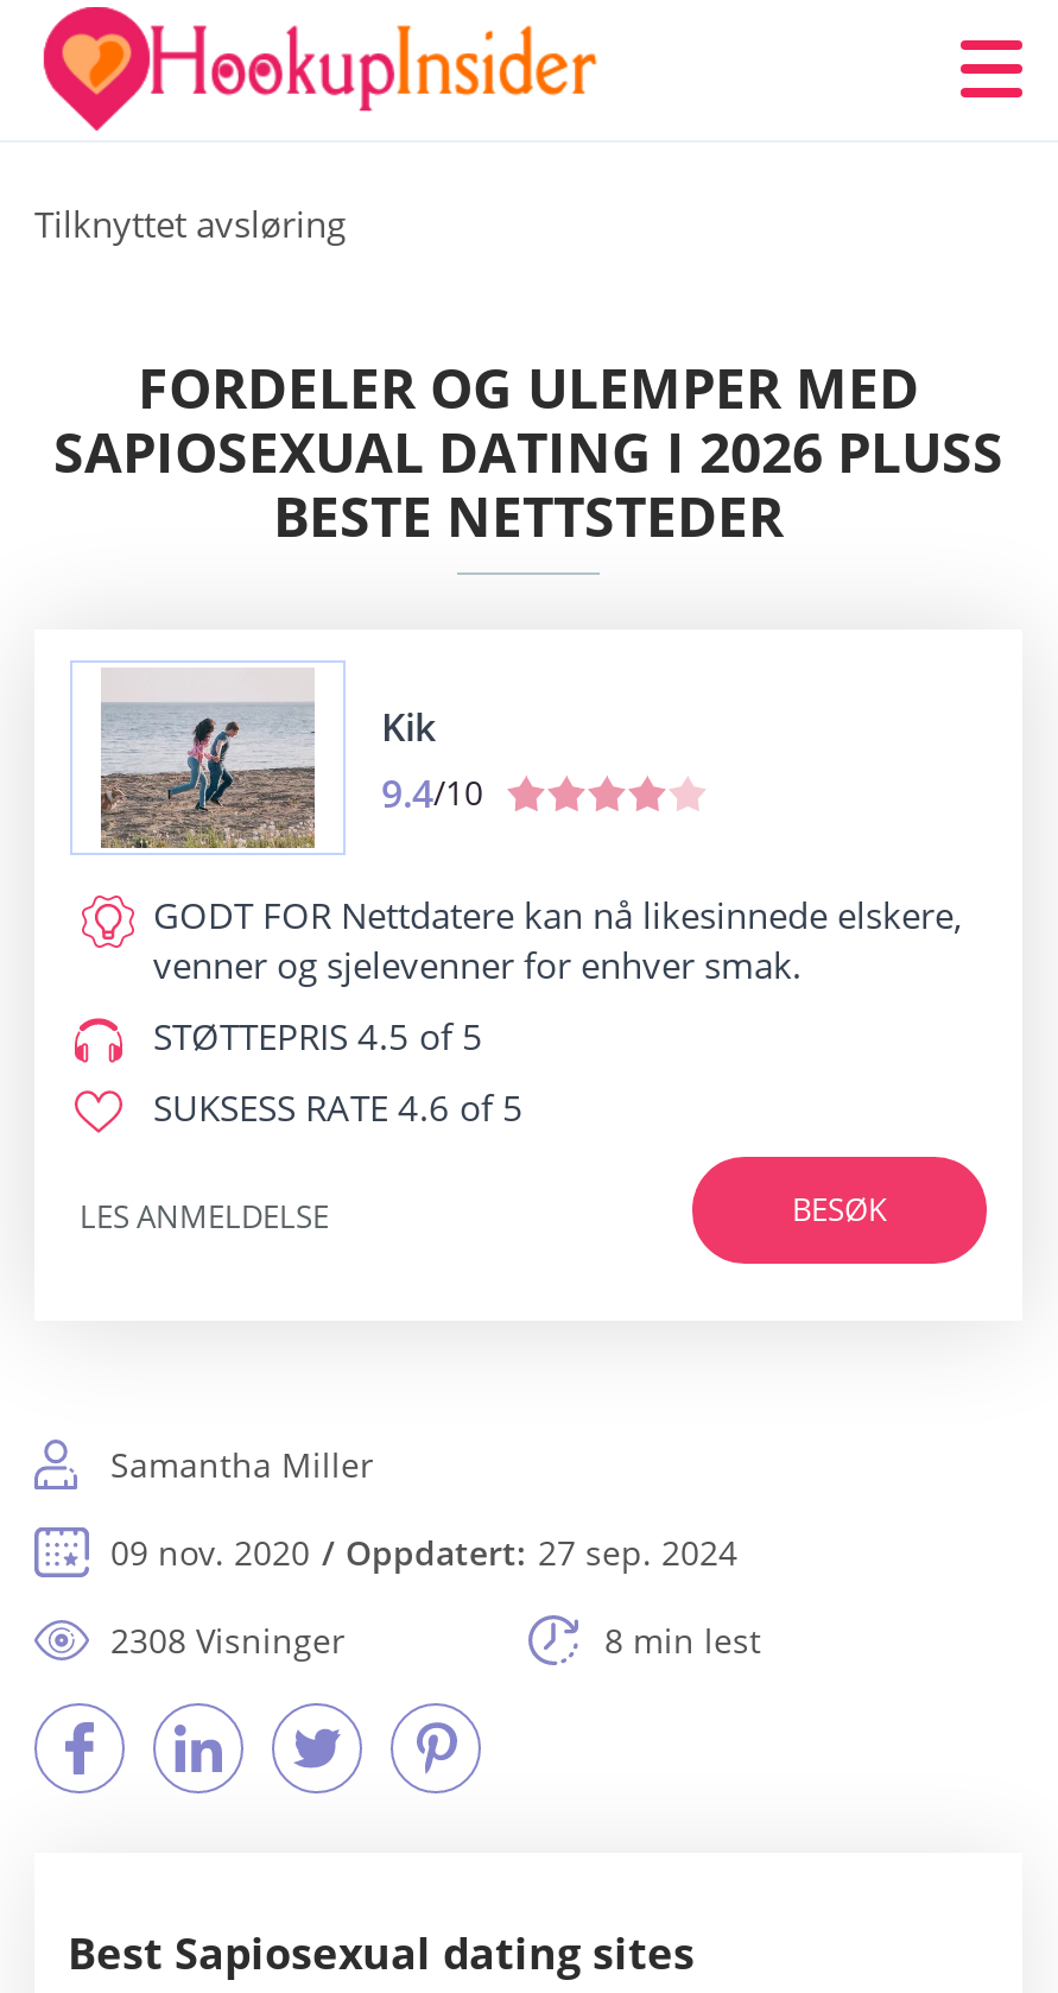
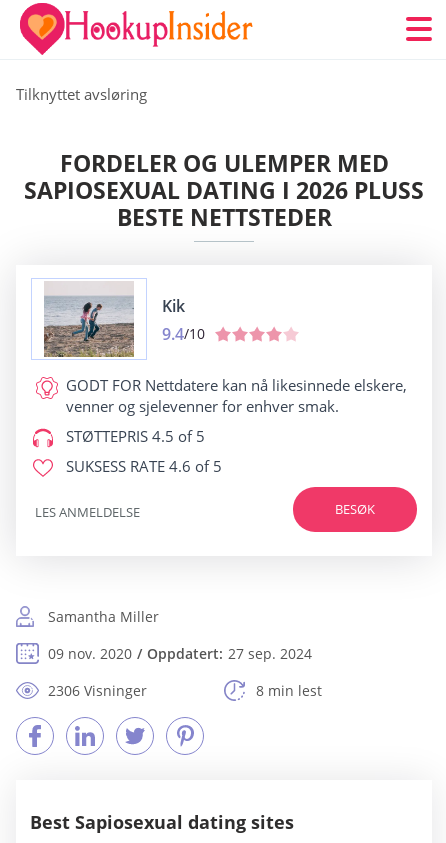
- 2308 Visninger
+ 2306 Visninger
